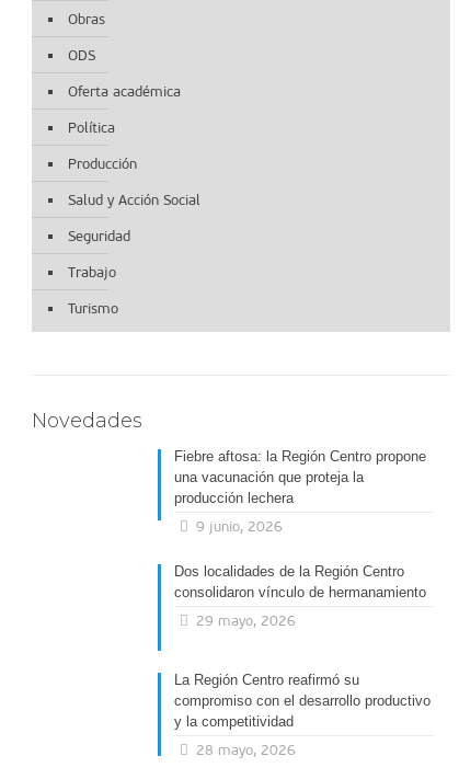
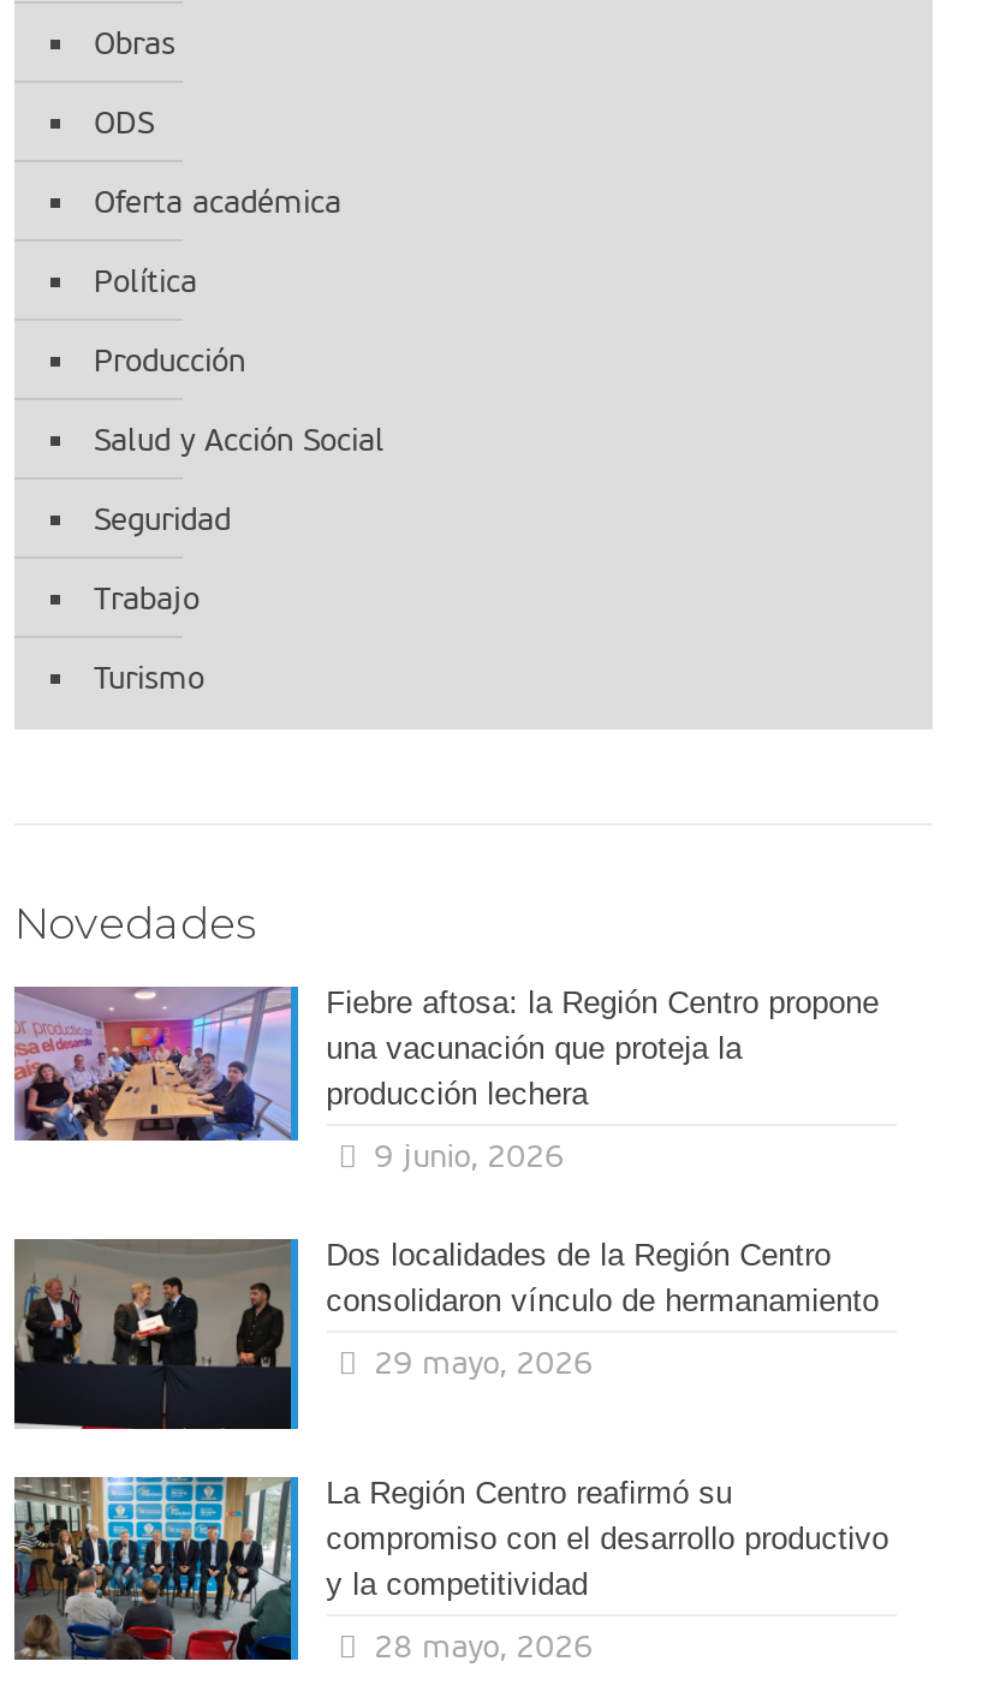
+ [image]

+ [image]

+ [image]
